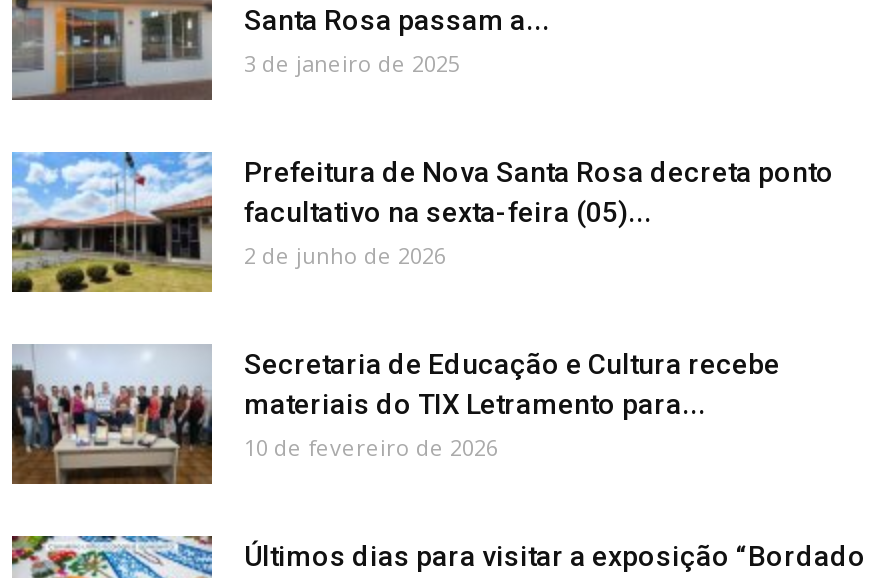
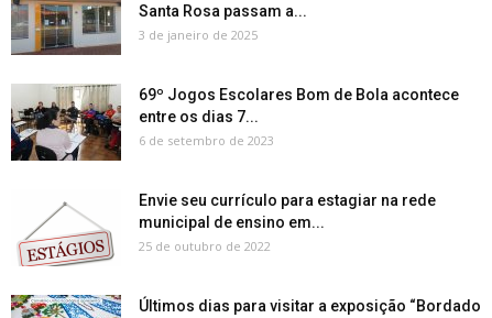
- [image]
- Prefeitura de Nova Santa Rosa decreta ponto
- facultativo na sexta-feira (05)...
- 2 de junho de 2026
+ [image]
+ 69º Jogos Escolares Bom de Bola acontece
+ entre os dias 7...
+ 6 de setembro de 2023

- [image]
- Secretaria de Educação e Cultura recebe
- materiais do TIX Letramento para...
- 10 de fevereiro de 2026
+ [image]
+ Envie seu currículo para estagiar na rede
+ municipal de ensino em...
+ 25 de outubro de 2022
